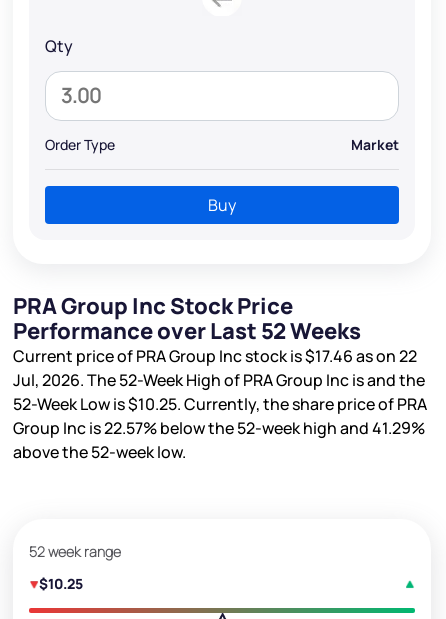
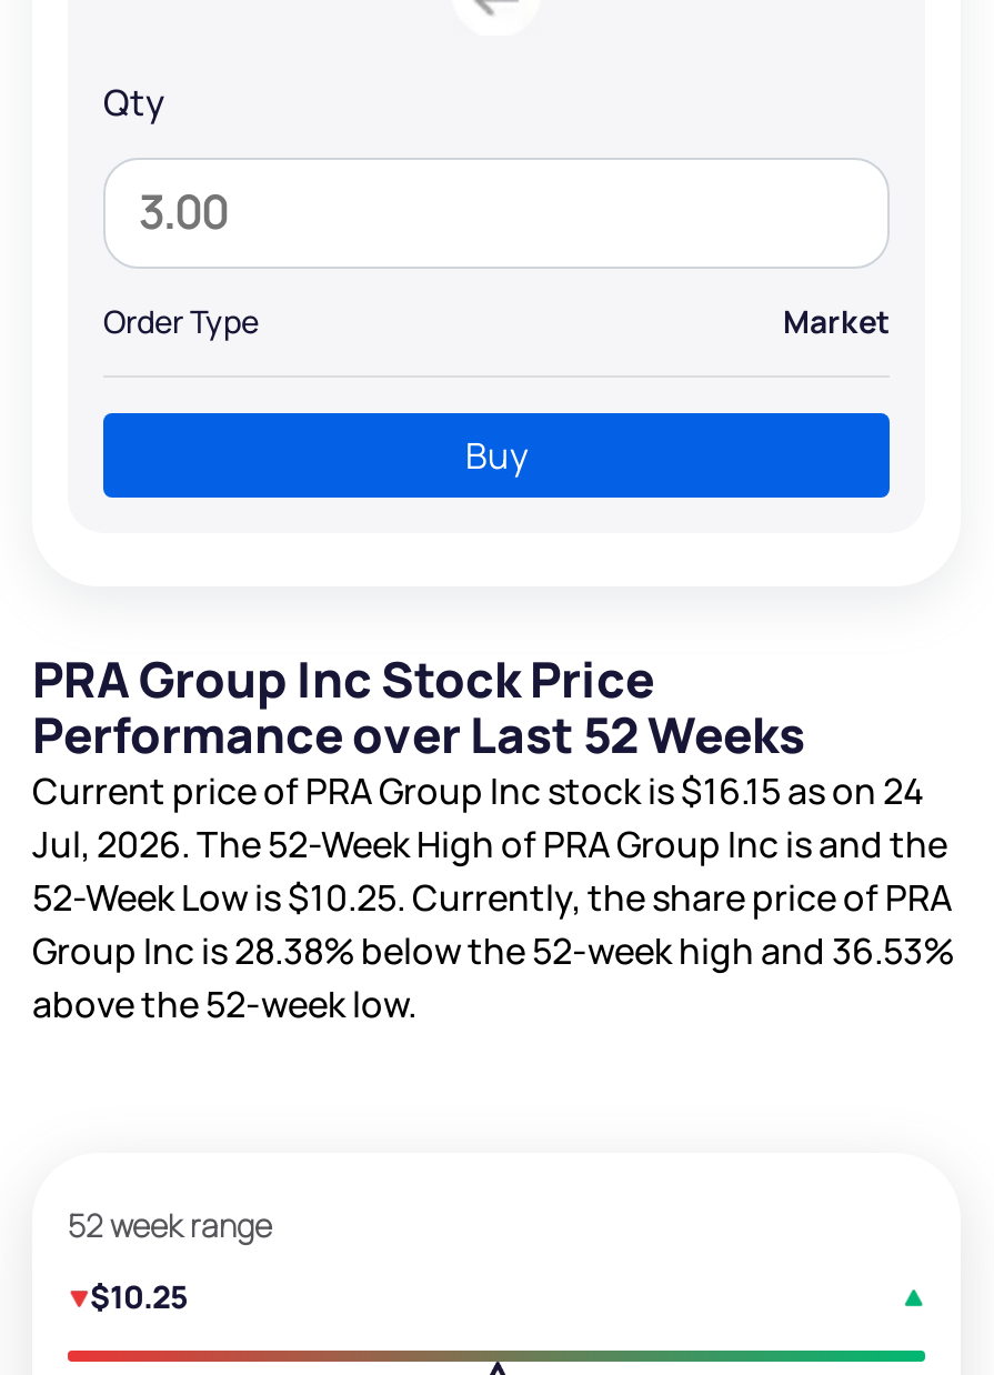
- Current price of PRA Group Inc stock is$17.46 as on 22
+ Current price of PRA Group Inc stock is$16.15 as on 24

- Group Inc is22.57% below the 52-week high and 41.29%
+ Group Inc is28.38% below the 52-week high and 36.53%
